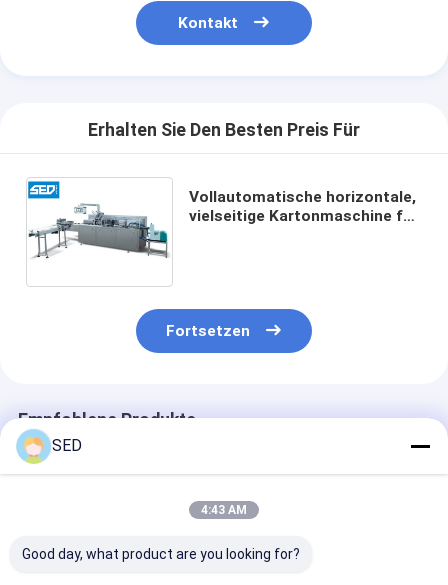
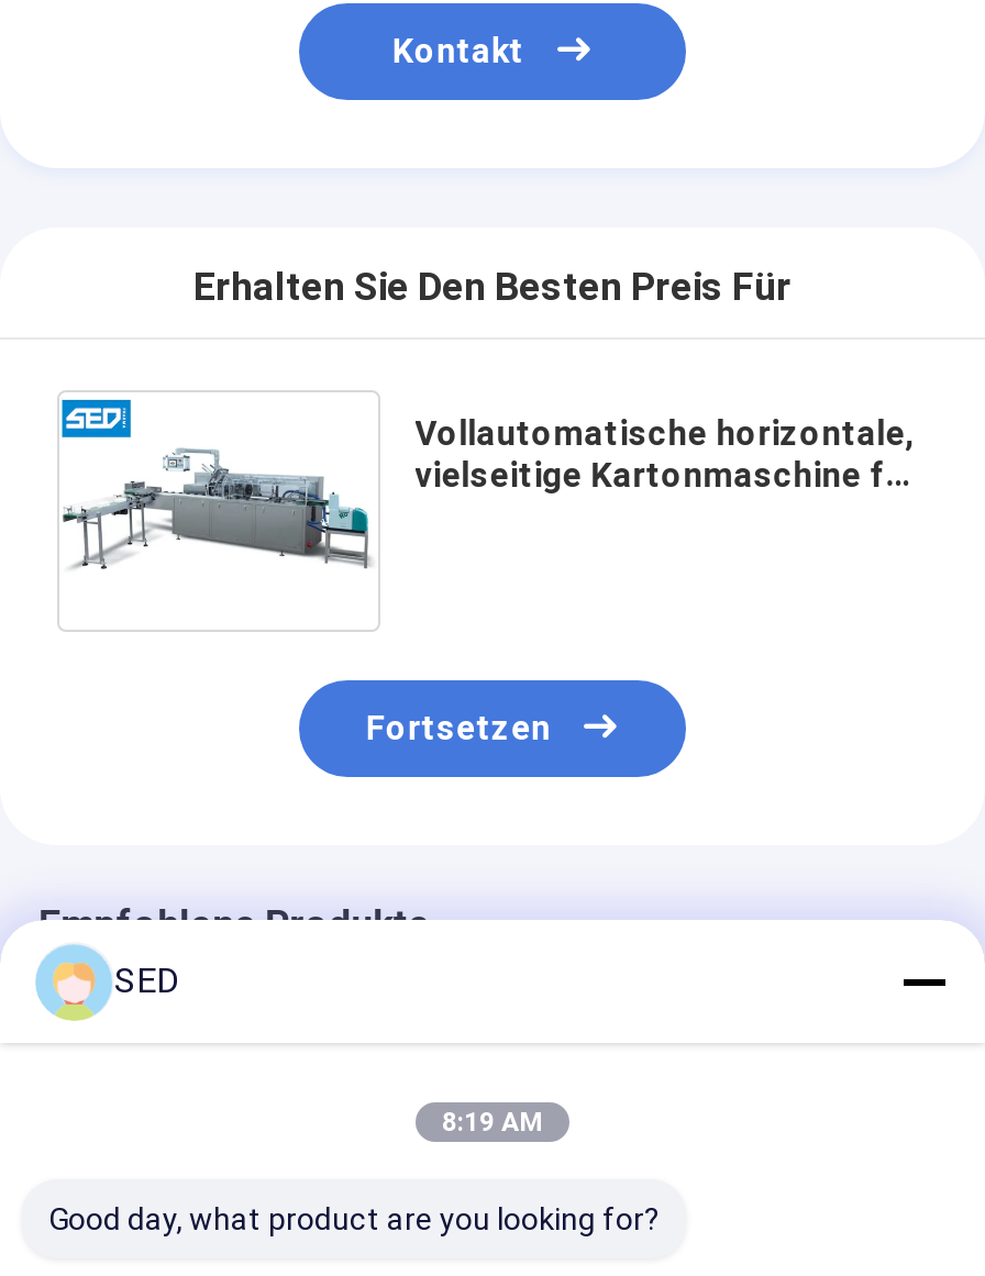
- 4:43 AM
+ 8:19 AM
